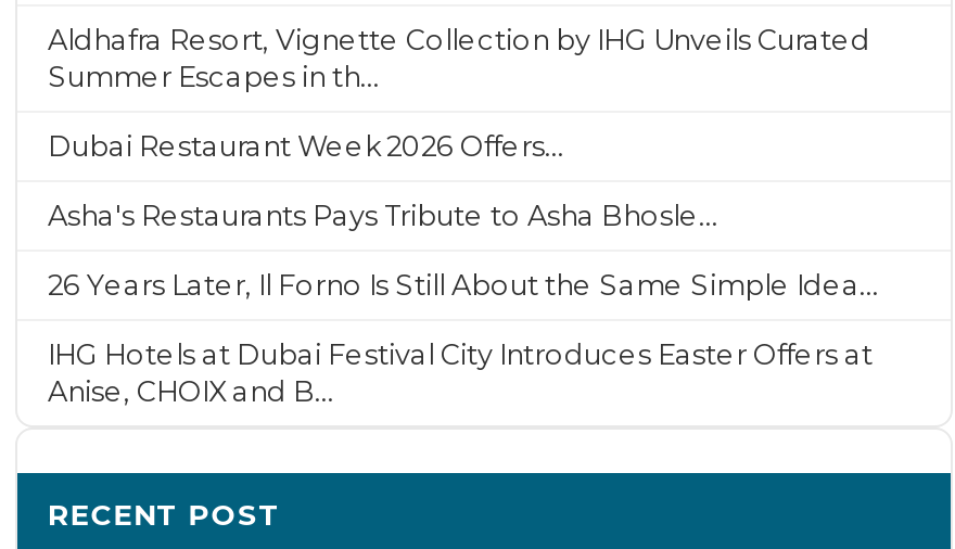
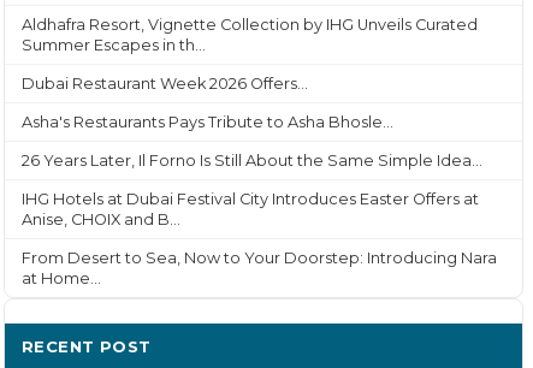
+ From Desert to Sea, Now to Your Doorstep: Introducing Nara
+ at Home...
